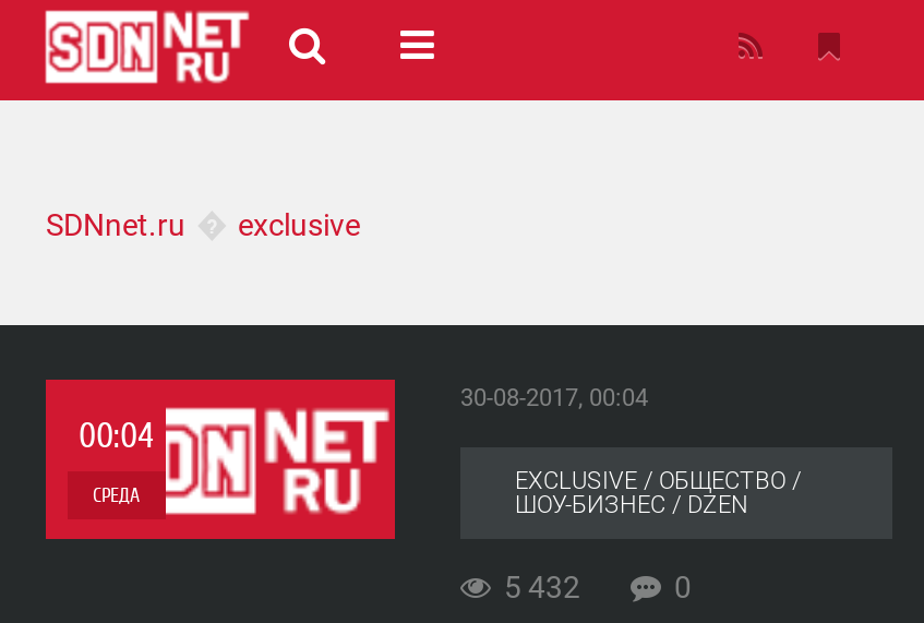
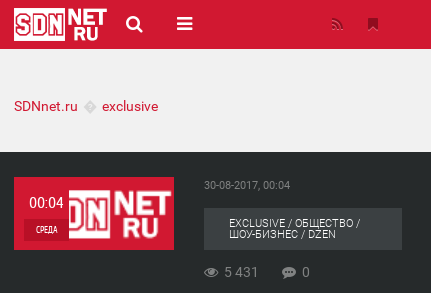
- 5 432
+ 5 431
